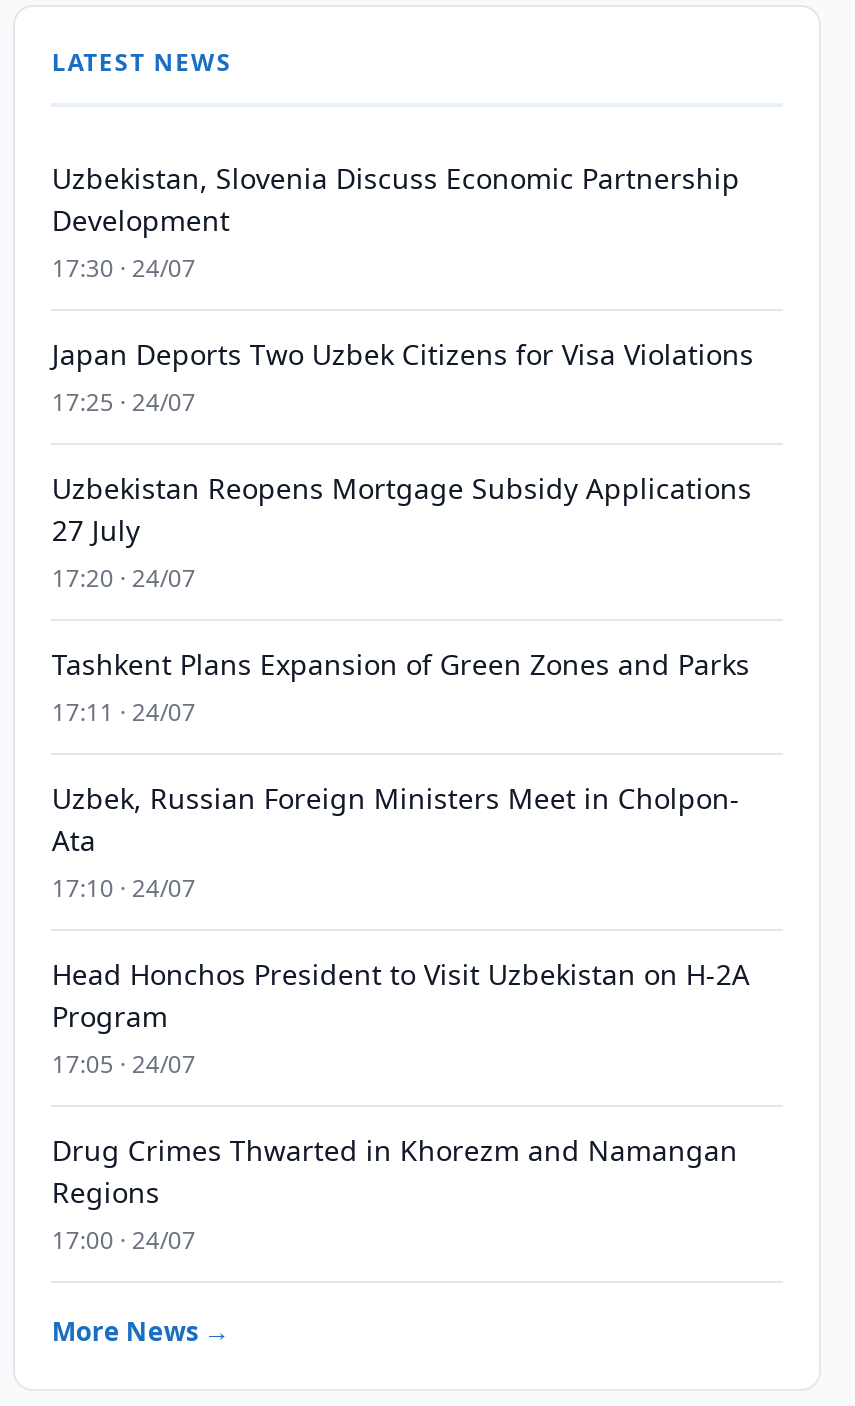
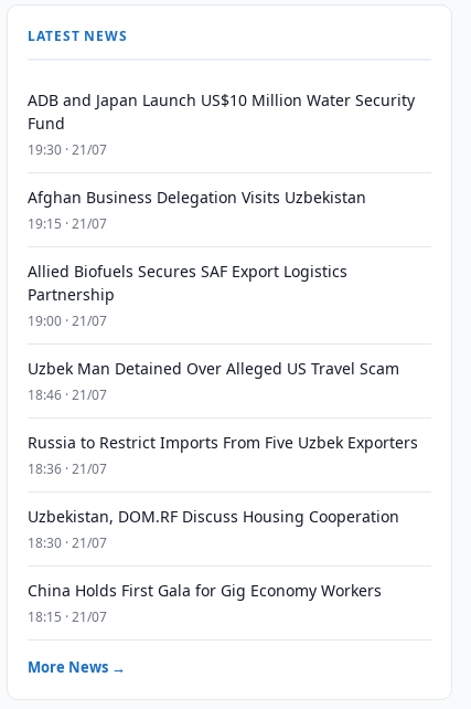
- Uzbekistan, Slovenia Discuss Economic Partnership
- Development
- 17:30 · 24/07
+ ADB and Japan Launch US$10 Million Water Security
+ Fund
+ 19:30 · 21/07

- Japan Deports Two Uzbek Citizens for Visa Violations
- 17:25 · 24/07
+ Afghan Business Delegation Visits Uzbekistan
+ 19:15 · 21/07

- Uzbekistan Reopens Mortgage Subsidy Applications
- 27 July
- 17:20 · 24/07
+ Allied Biofuels Secures SAF Export Logistics
+ Partnership
+ 19:00 · 21/07

- Tashkent Plans Expansion of Green Zones and Parks
- 17:11 · 24/07
+ Uzbek Man Detained Over Alleged US Travel Scam
+ 18:46 · 21/07

- Uzbek, Russian Foreign Ministers Meet in Cholpon-
- Ata
- 17:10 · 24/07
+ Russia to Restrict Imports From Five Uzbek Exporters
+ 18:36 · 21/07

- Head Honchos President to Visit Uzbekistan on H-2A
- Program
- 17:05 · 24/07
+ Uzbekistan, DOM.RF Discuss Housing Cooperation
+ 18:30 · 21/07

- Drug Crimes Thwarted in Khorezm and Namangan
- Regions
- 17:00 · 24/07
+ China Holds First Gala for Gig Economy Workers
+ 18:15 · 21/07
